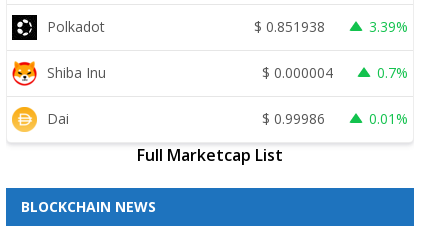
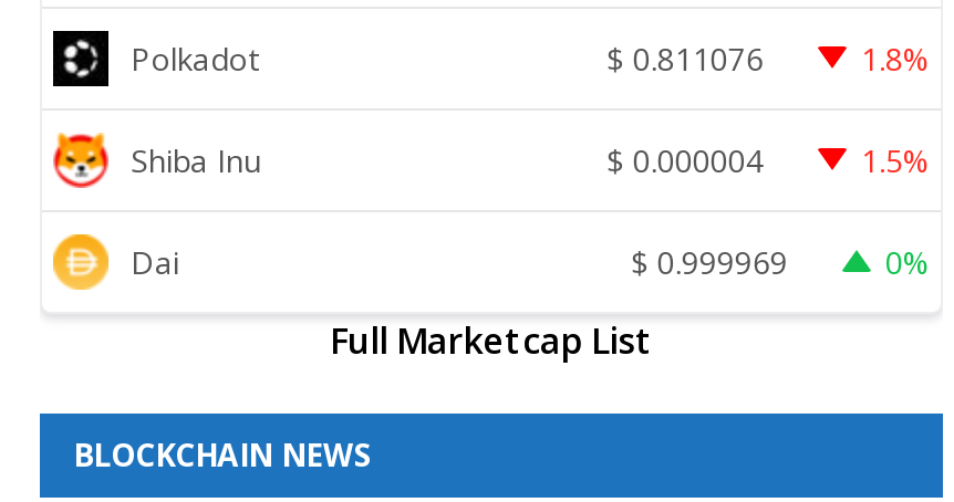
- $ 0.851938
+ $ 0.811076

- 3.39%
+ 1.8%

- 0.7%
+ 1.5%

- $ 0.99986
+ $ 0.999969

- 0.01%
+ 0%
